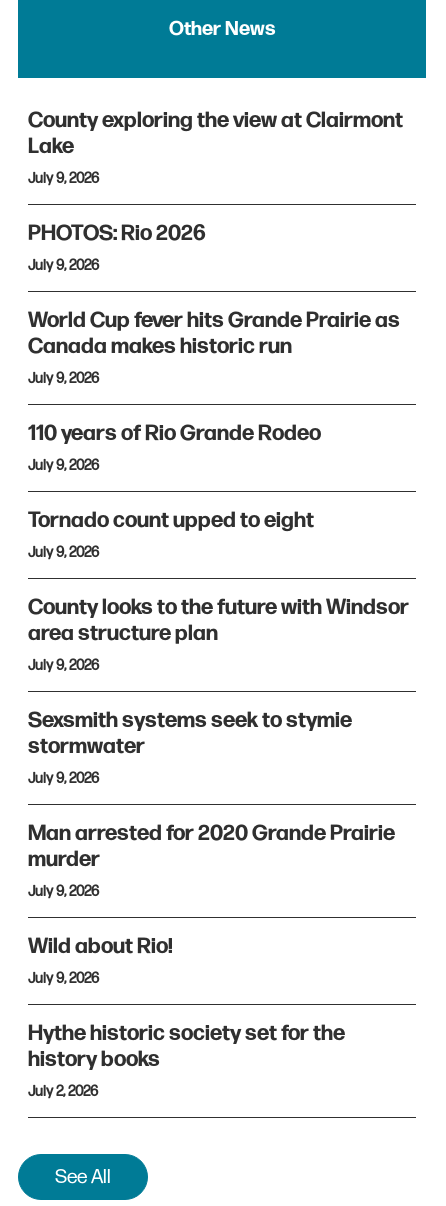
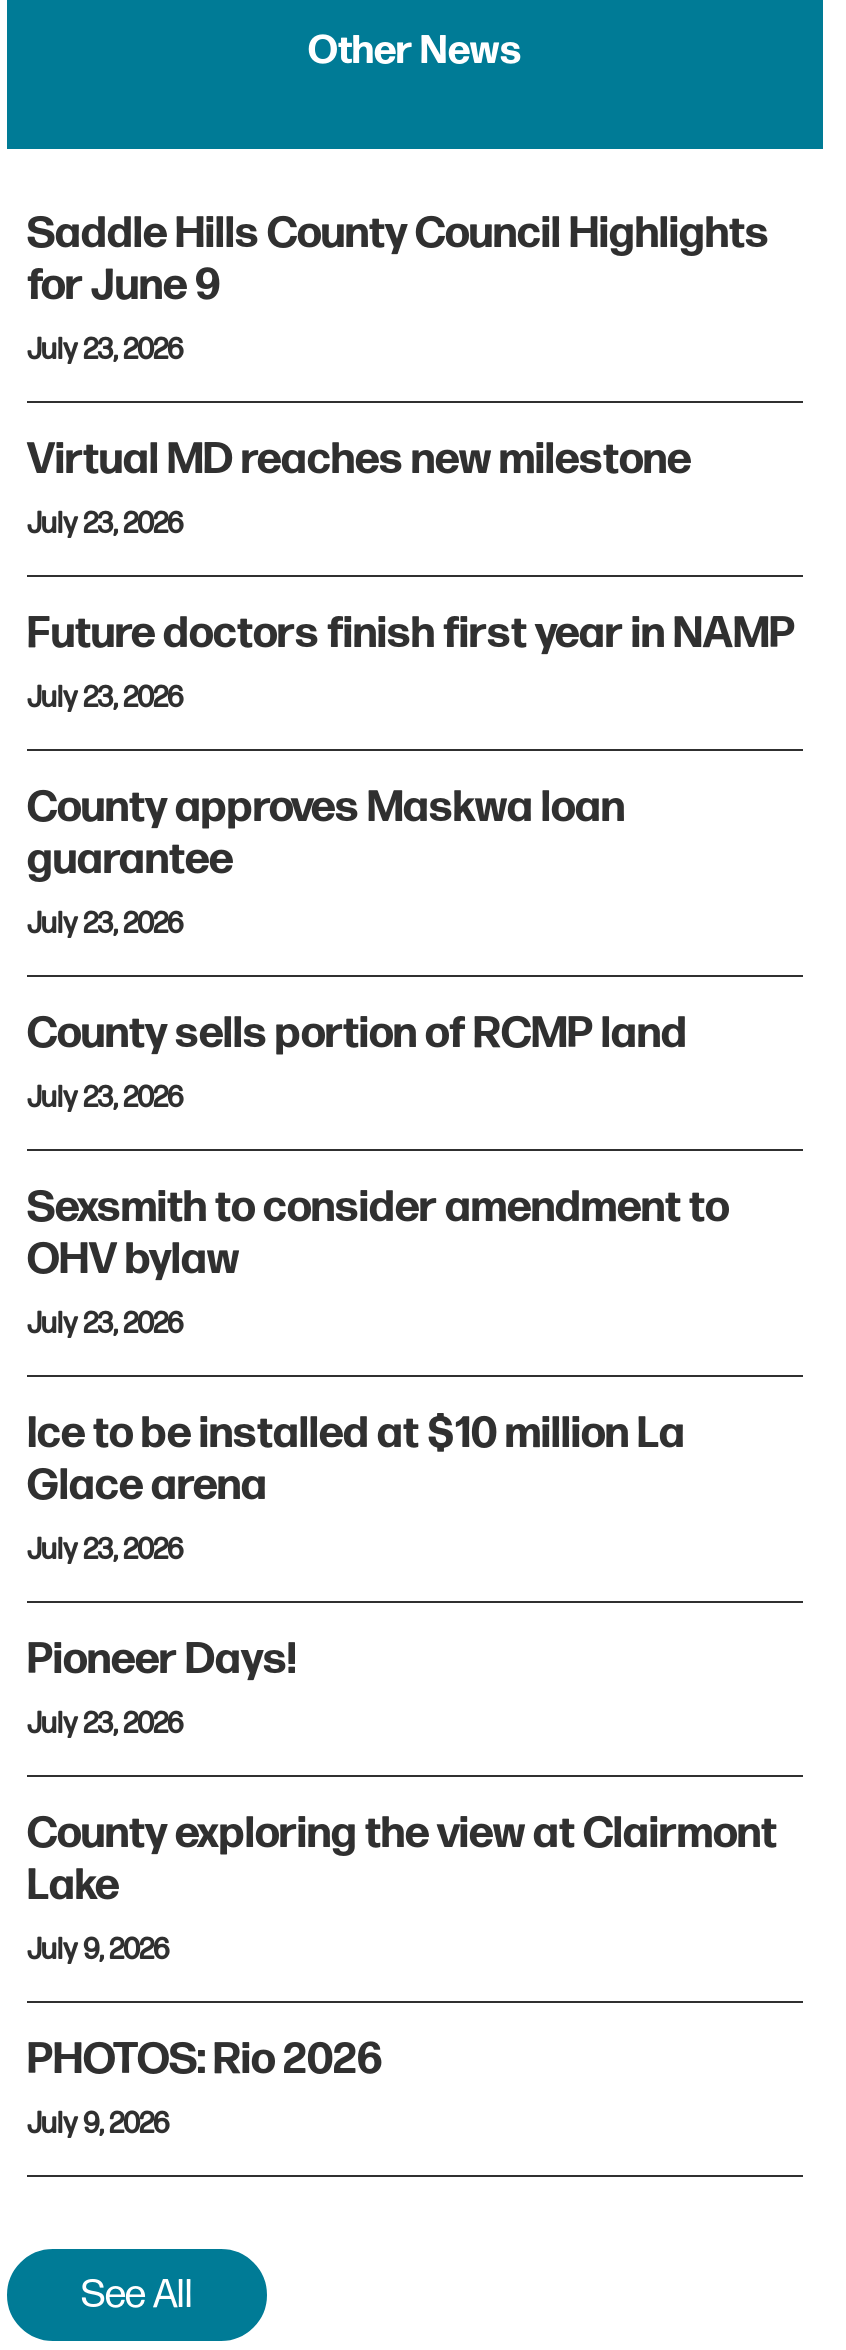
+ Saddle Hills County Council Highlights
+ for June 9
+ July 23, 2026
+ Virtual MD reaches new milestone
+ July 23, 2026
+ Future doctors finish first year in NAMP
+ July 23, 2026
+ County approves Maskwa loan
+ guarantee
+ July 23, 2026
+ County sells portion of RCMP land
+ July 23, 2026
+ Sexsmith to consider amendment to
+ OHV bylaw
+ July 23, 2026
+ Ice to be installed at $10 million La
+ Glace arena
+ July 23, 2026
+ Pioneer Days!
+ July 23, 2026

moved down: County exploring the view at Clairmont | Lake | July 9, 2026 | PHOTOS: Rio 2026 | July 9, 2026

- World Cup fever hits Grande Prairie as
- Canada makes historic run
- July 9, 2026
- 110 years of Rio Grande Rodeo
- July 9, 2026
- Tornado count upped to eight
- July 9, 2026
- County looks to the future with Windsor
- area structure plan
- July 9, 2026
- Sexsmith systems seek to stymie
- stormwater
- July 9, 2026
- Man arrested for 2020 Grande Prairie
- murder
- July 9, 2026
- Wild about Rio!
- July 9, 2026
- Hythe historic society set for the
- history books
- July 2, 2026
